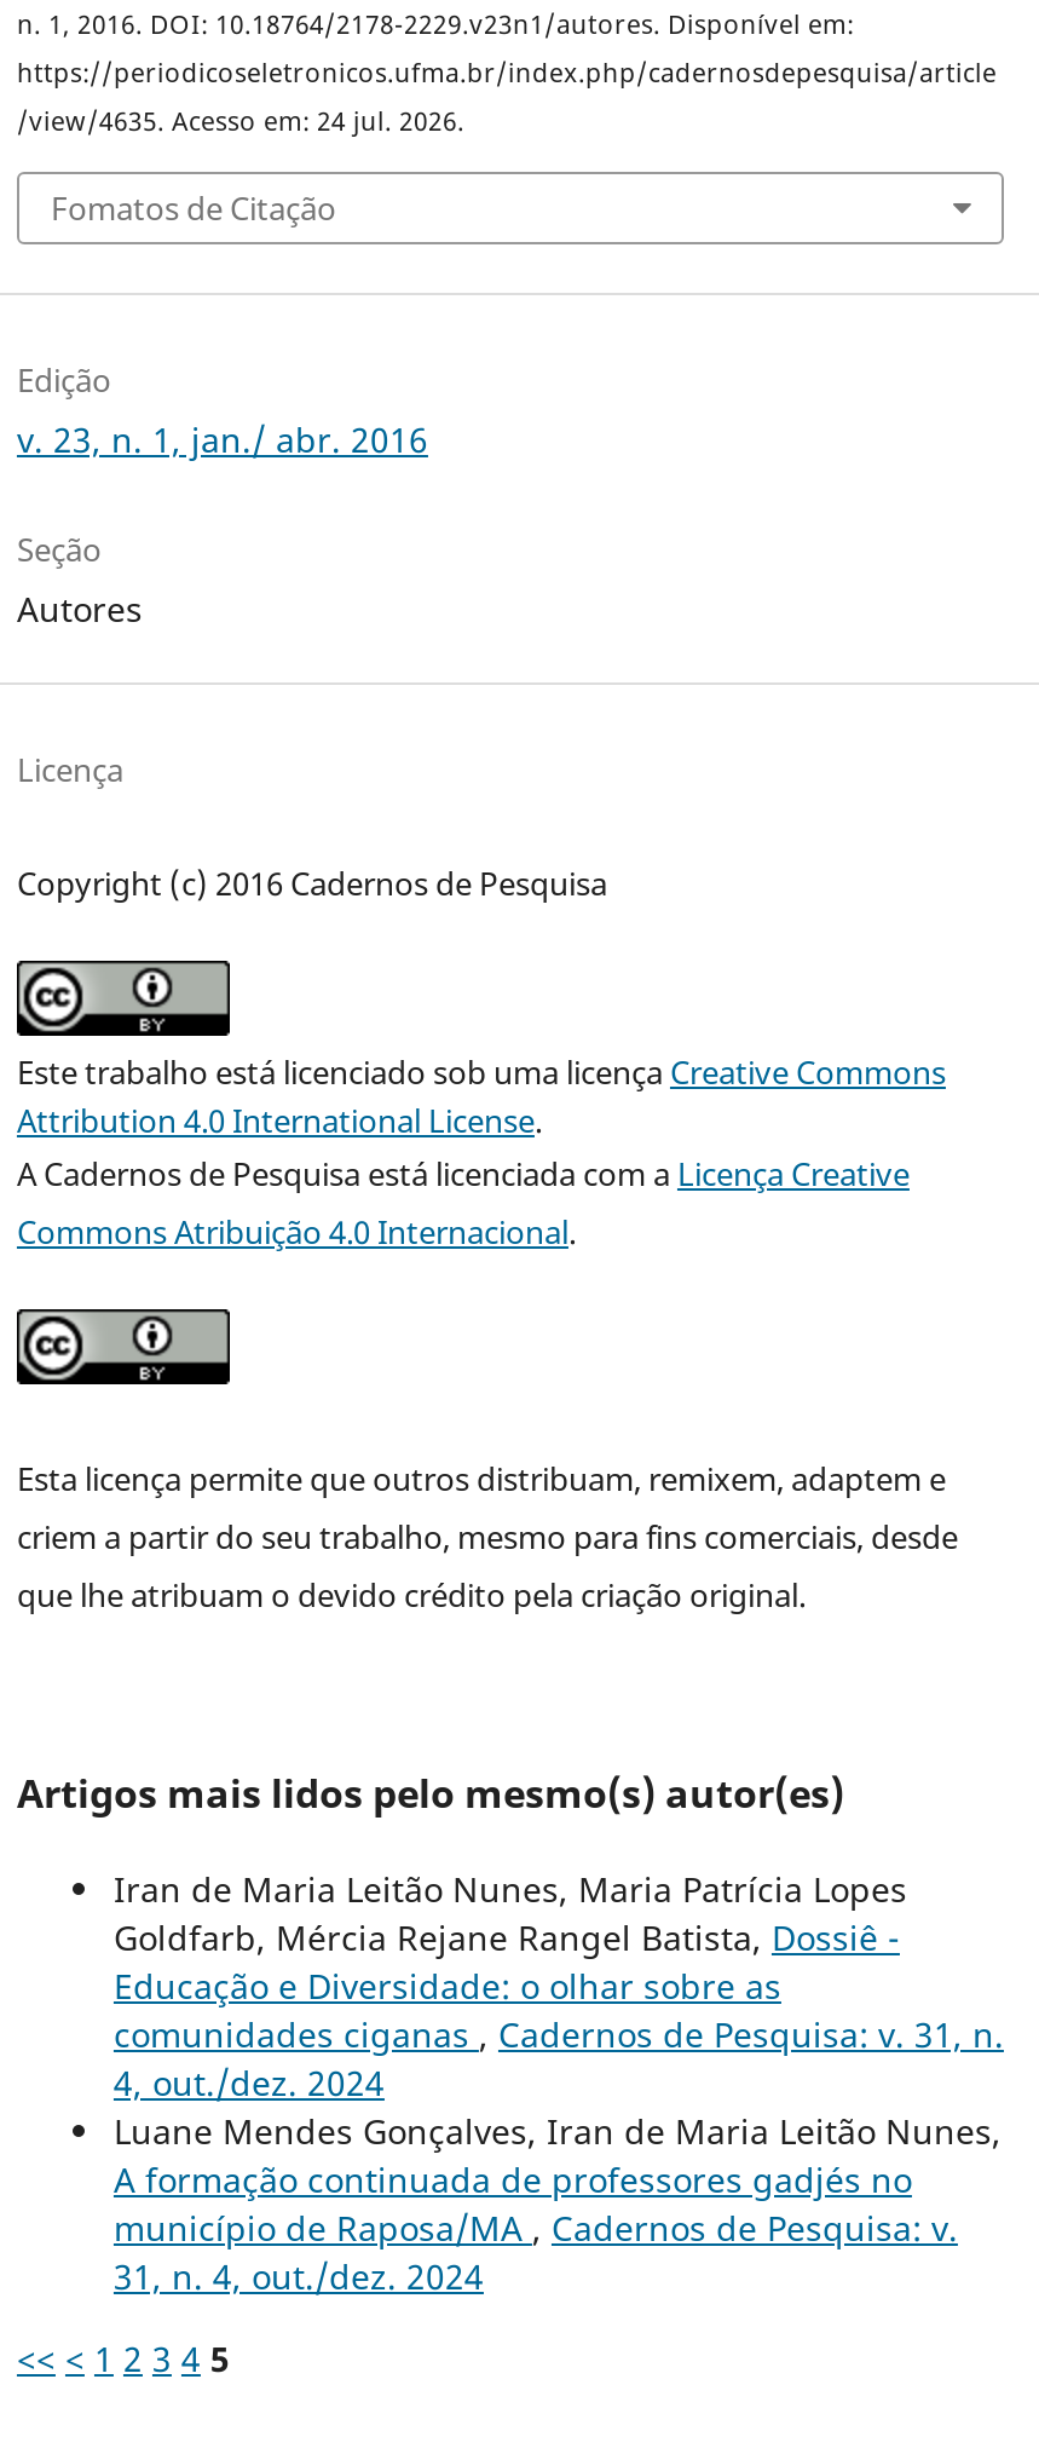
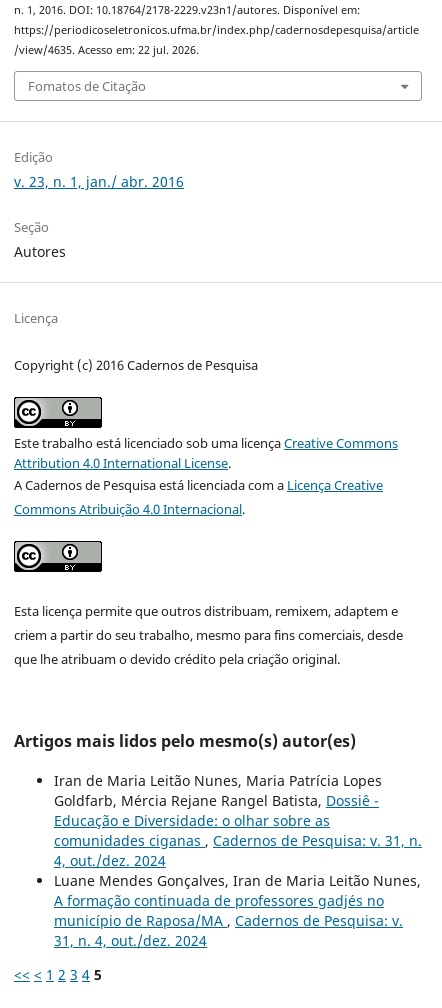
- /view/4635. Acesso em: 24 jul. 2026.
+ /view/4635. Acesso em: 22 jul. 2026.
